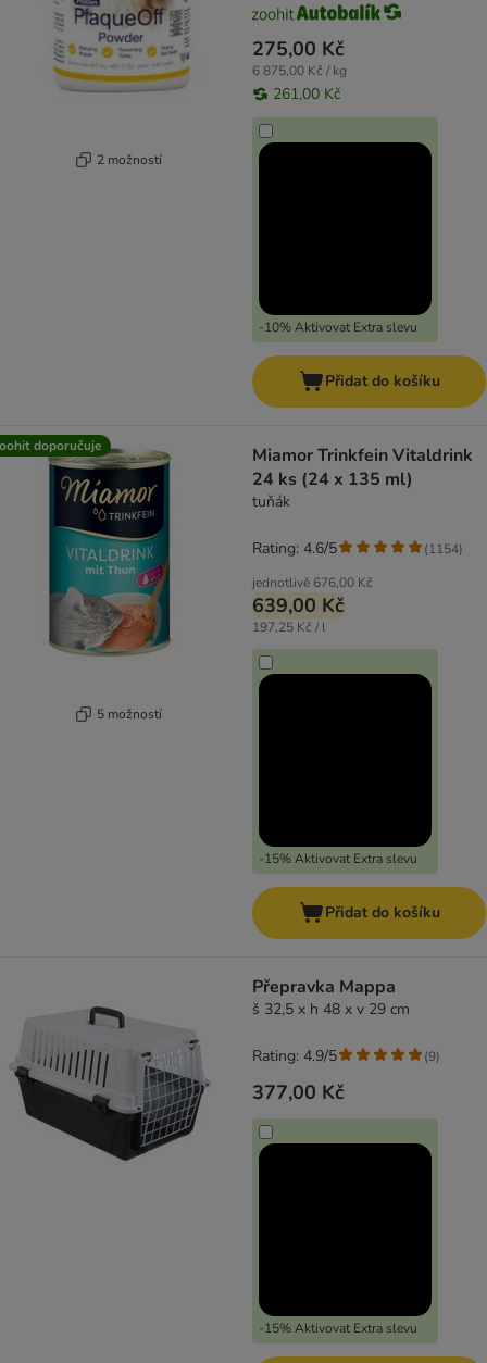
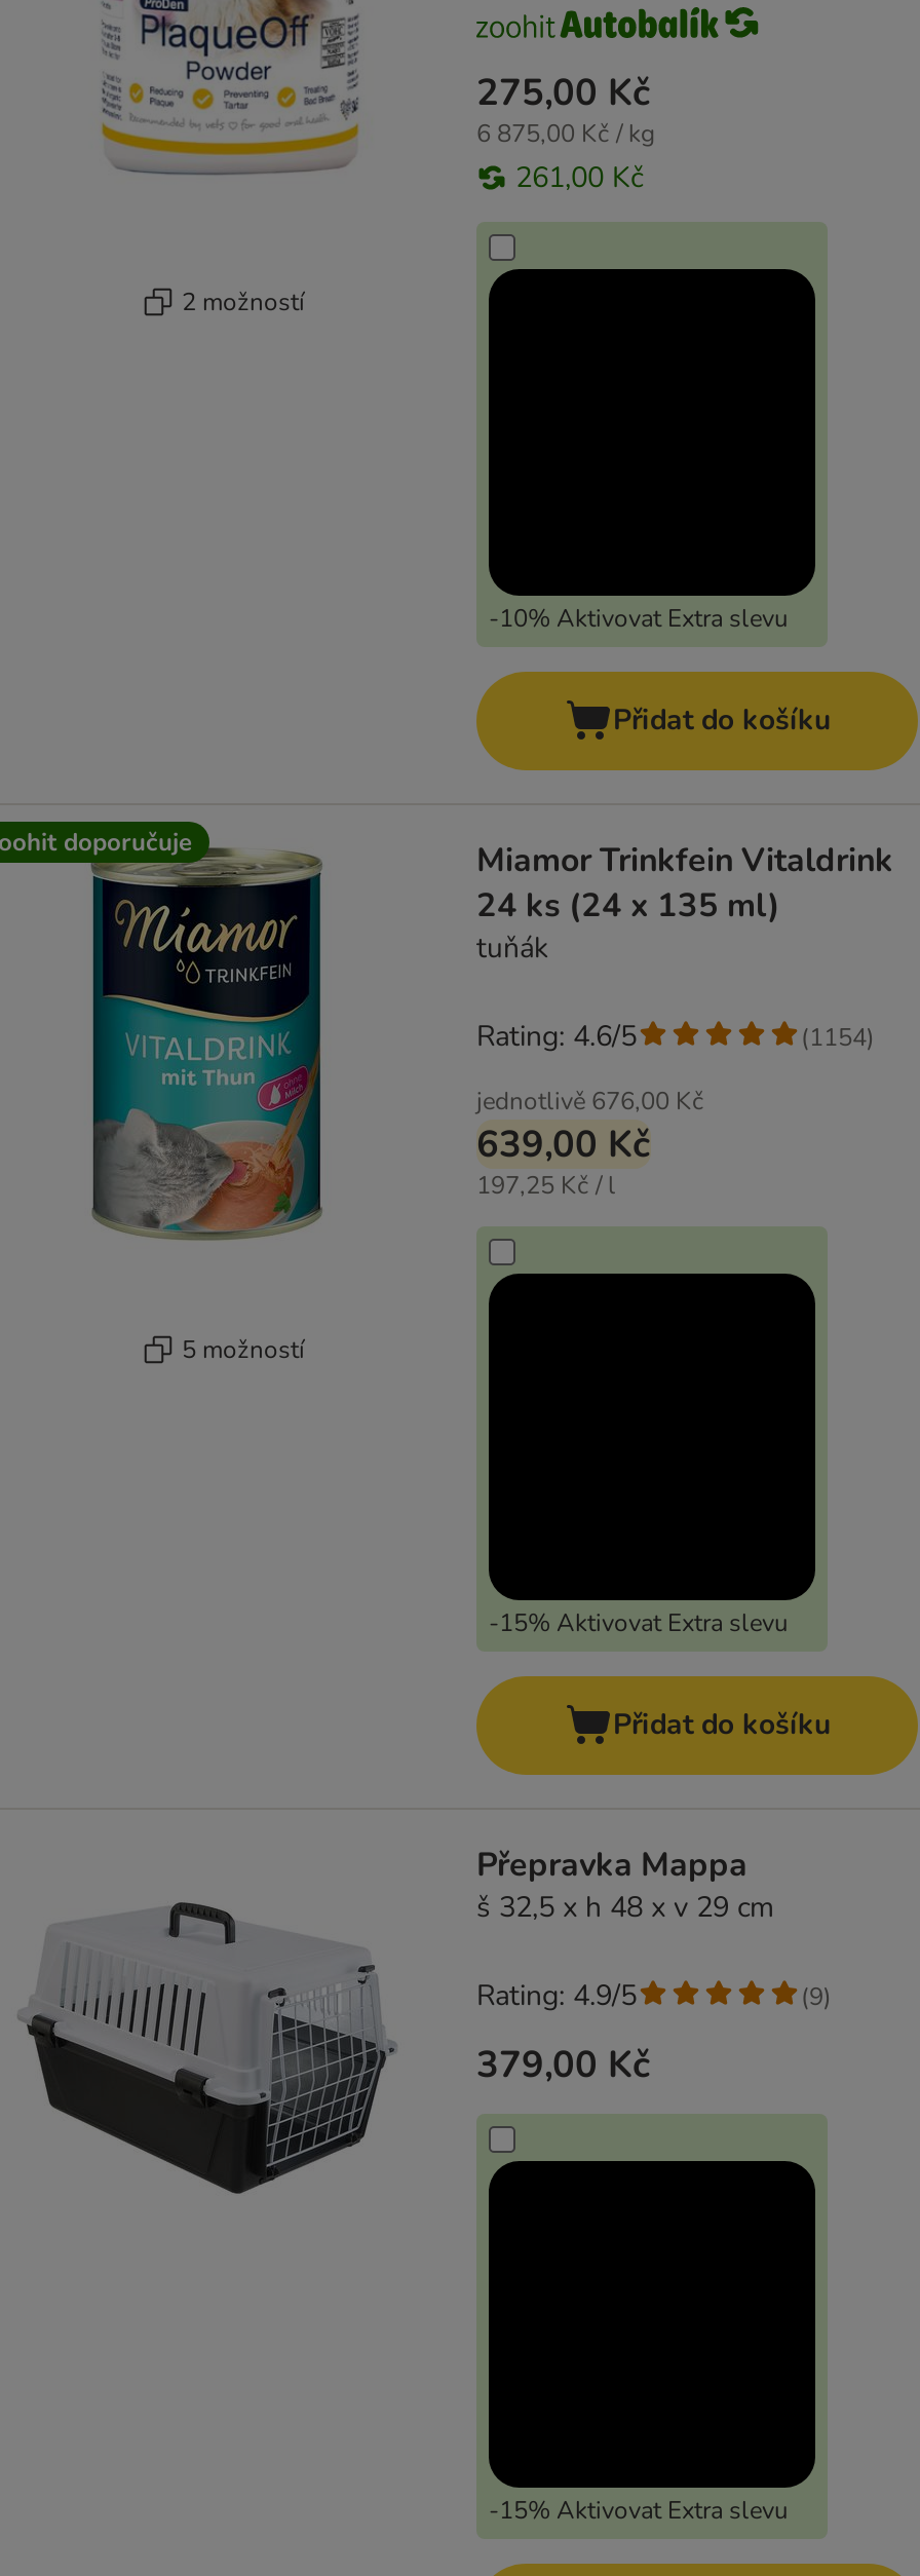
- 377,00 Kč
+ 379,00 Kč
